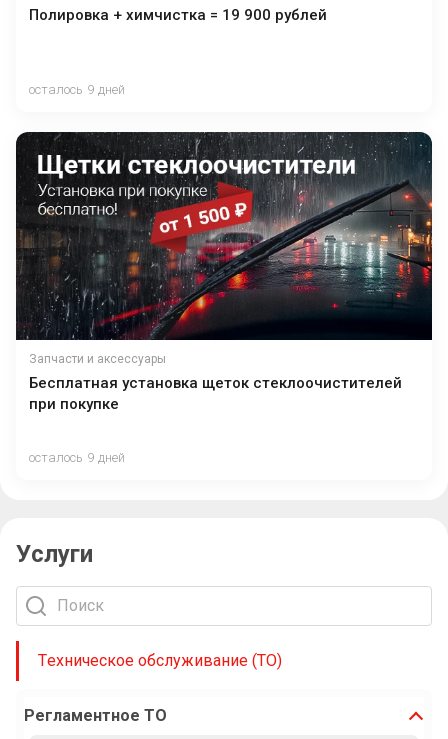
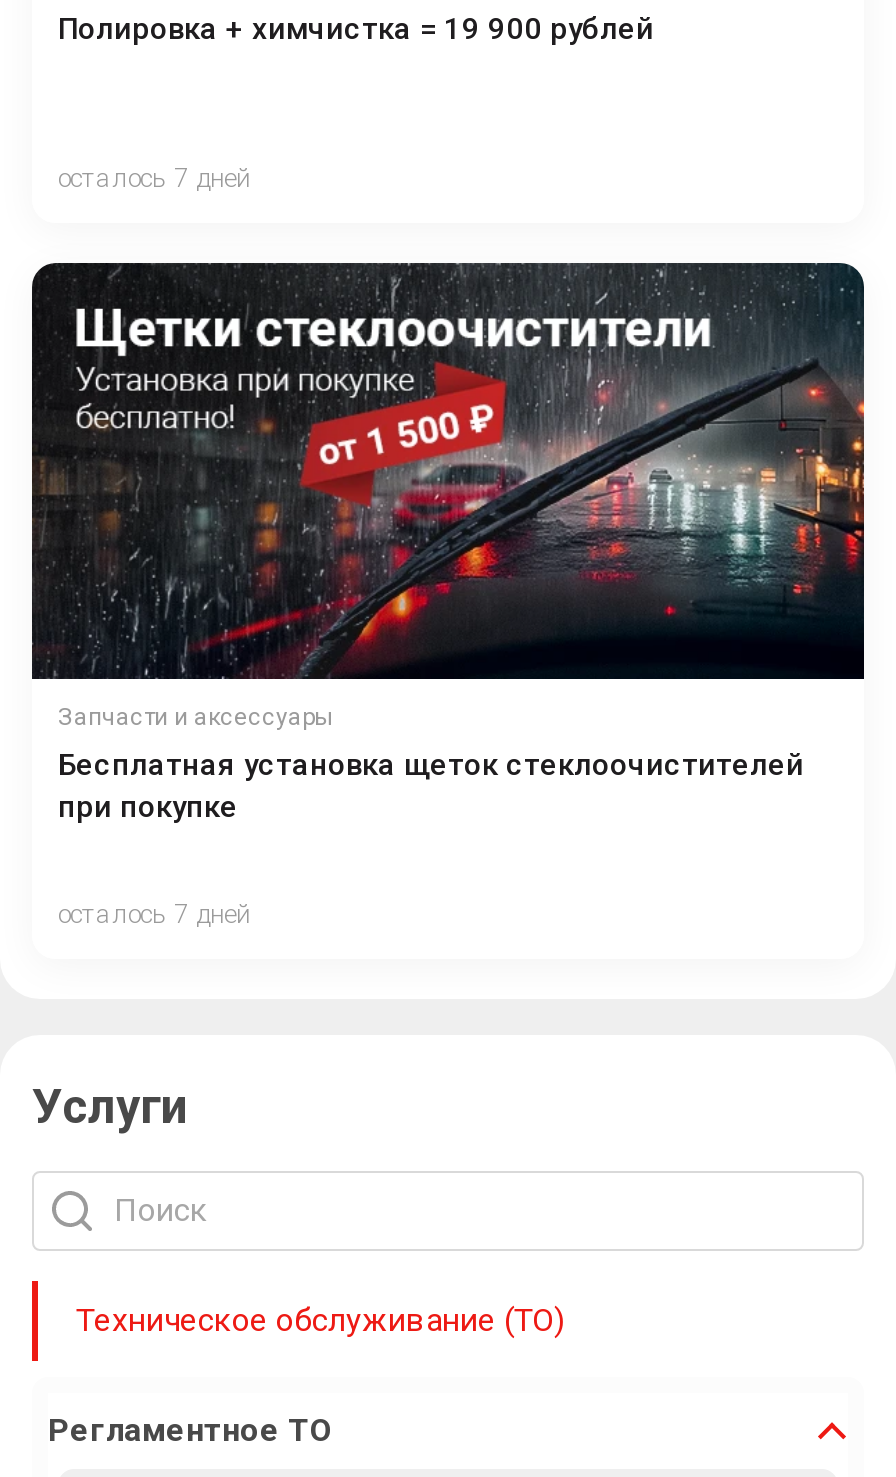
- осталось 9 дней
+ осталось 7 дней

- осталось 9 дней
+ осталось 7 дней
